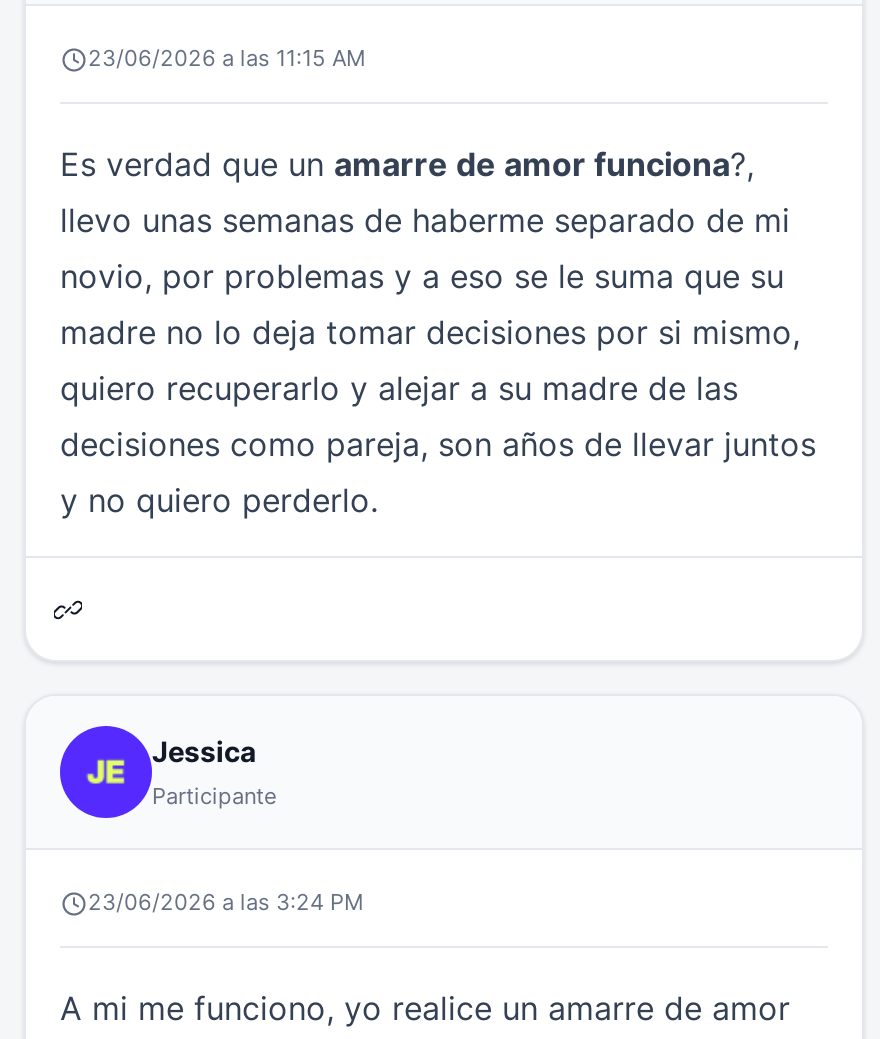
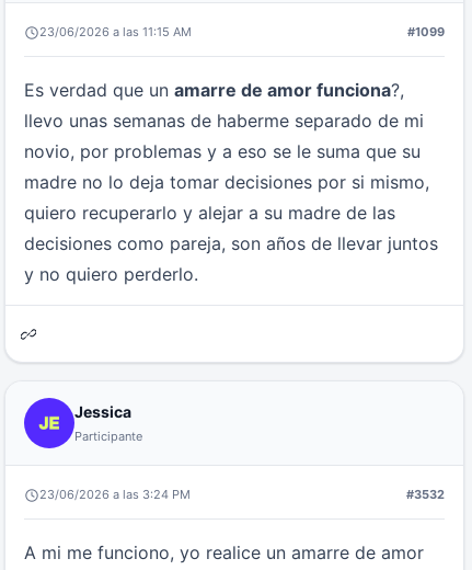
+ #1099

+ #3532
